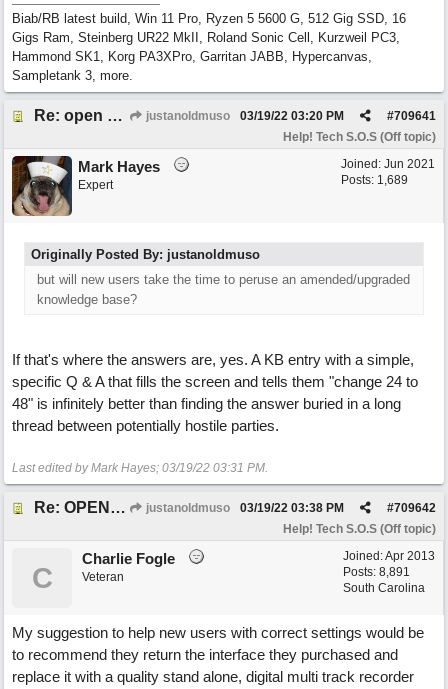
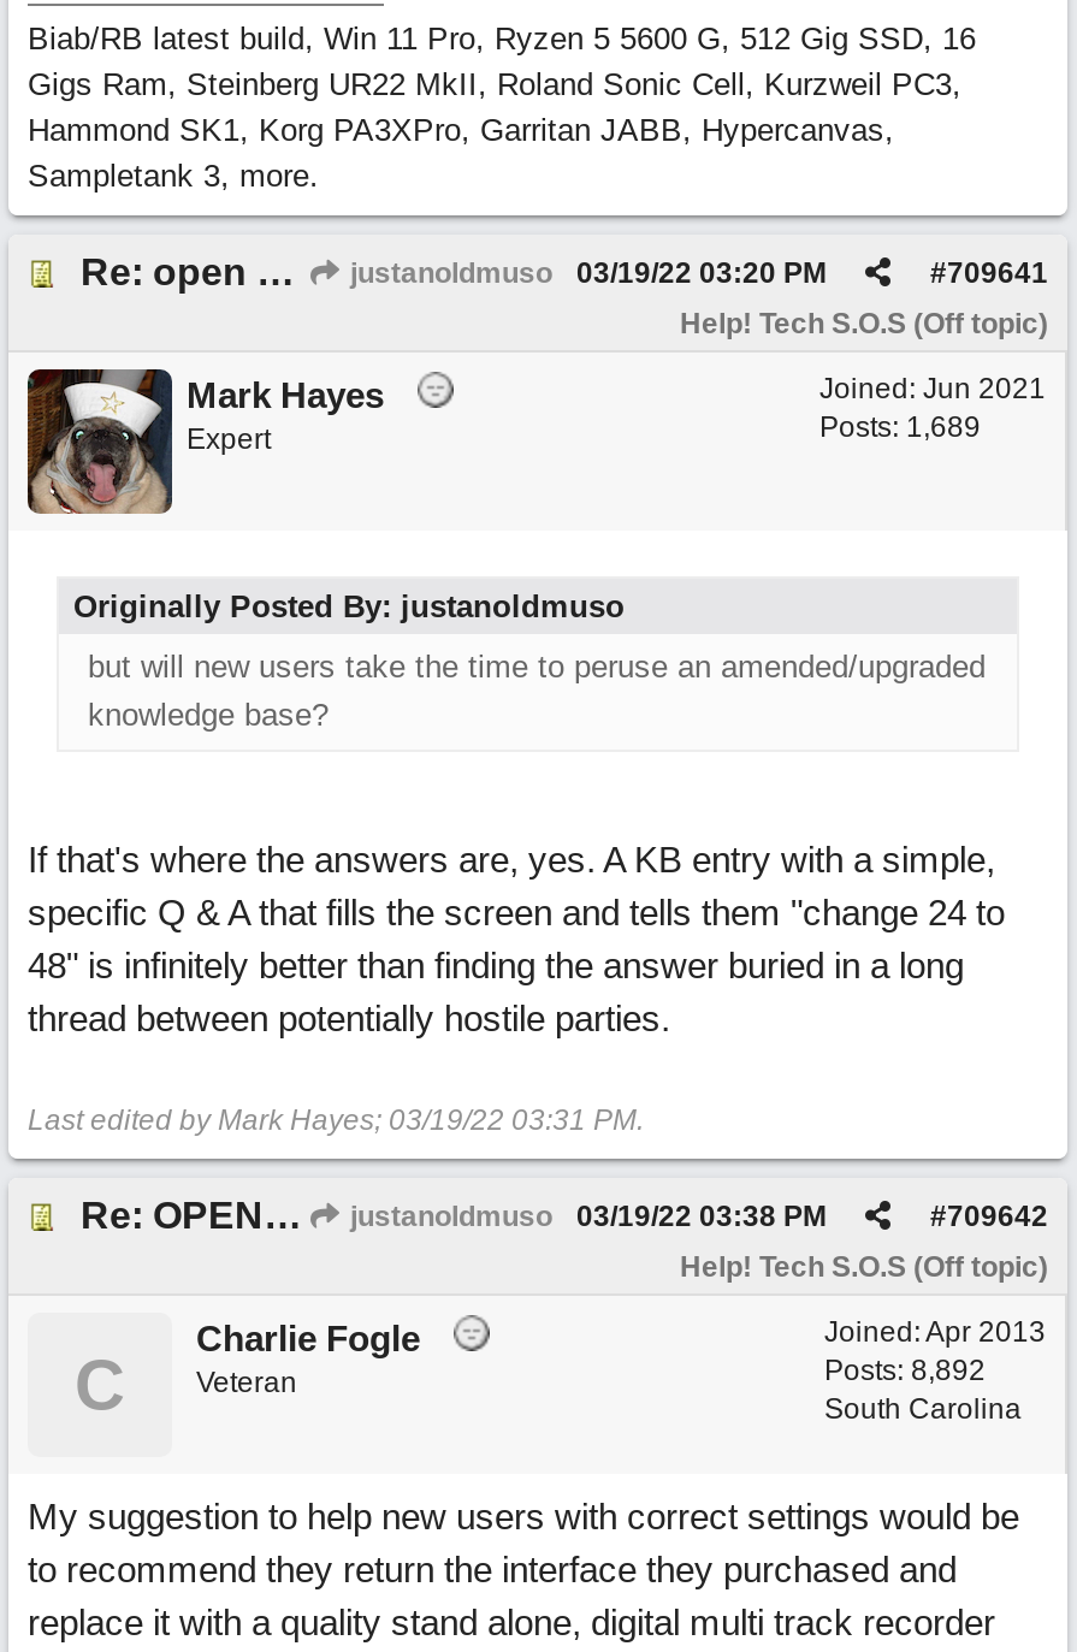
- Posts: 8,891
+ Posts: 8,892
